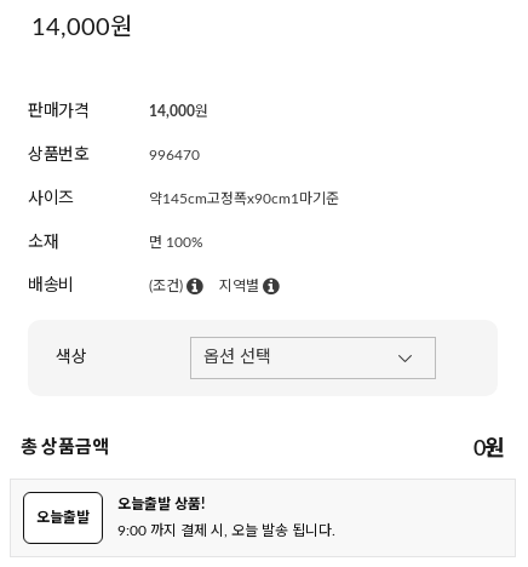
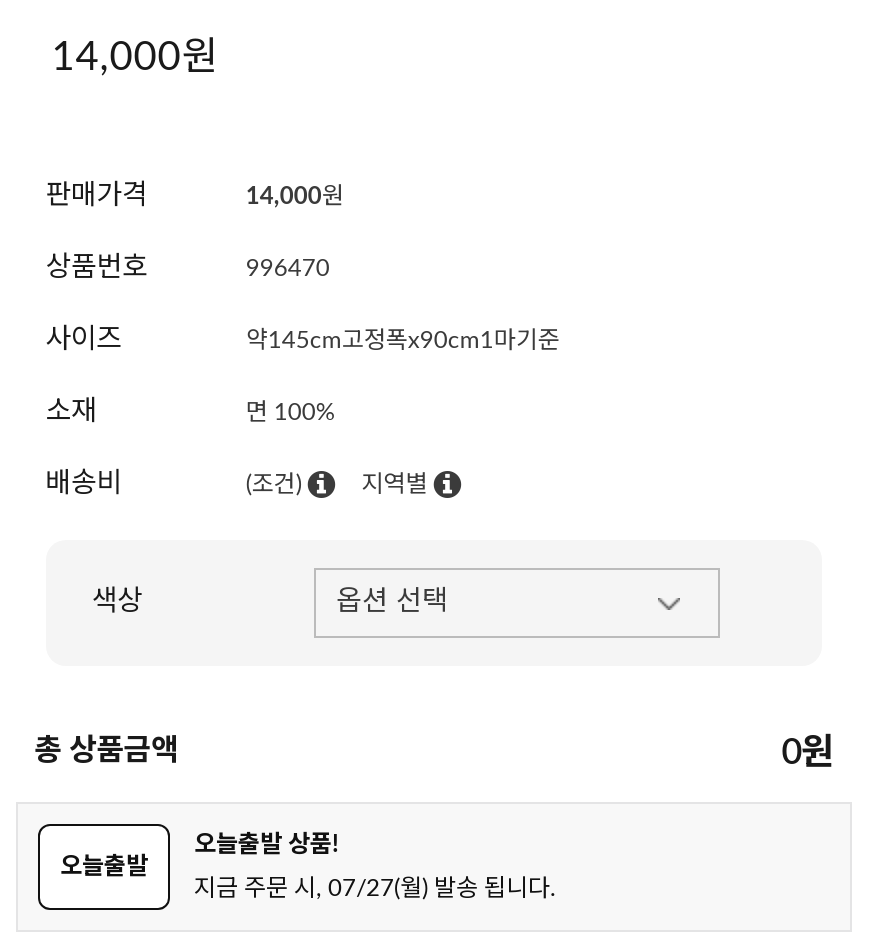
- 9:00 까지 결제 시, 오늘 발송 됩니다.
+ 지금 주문 시, 07/27(월) 발송 됩니다.
